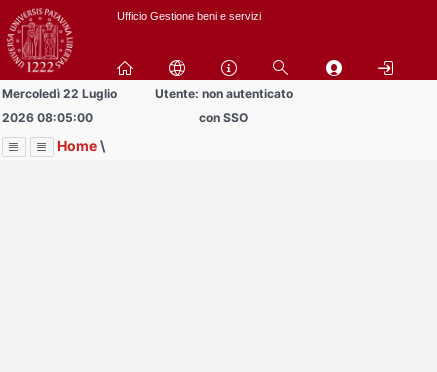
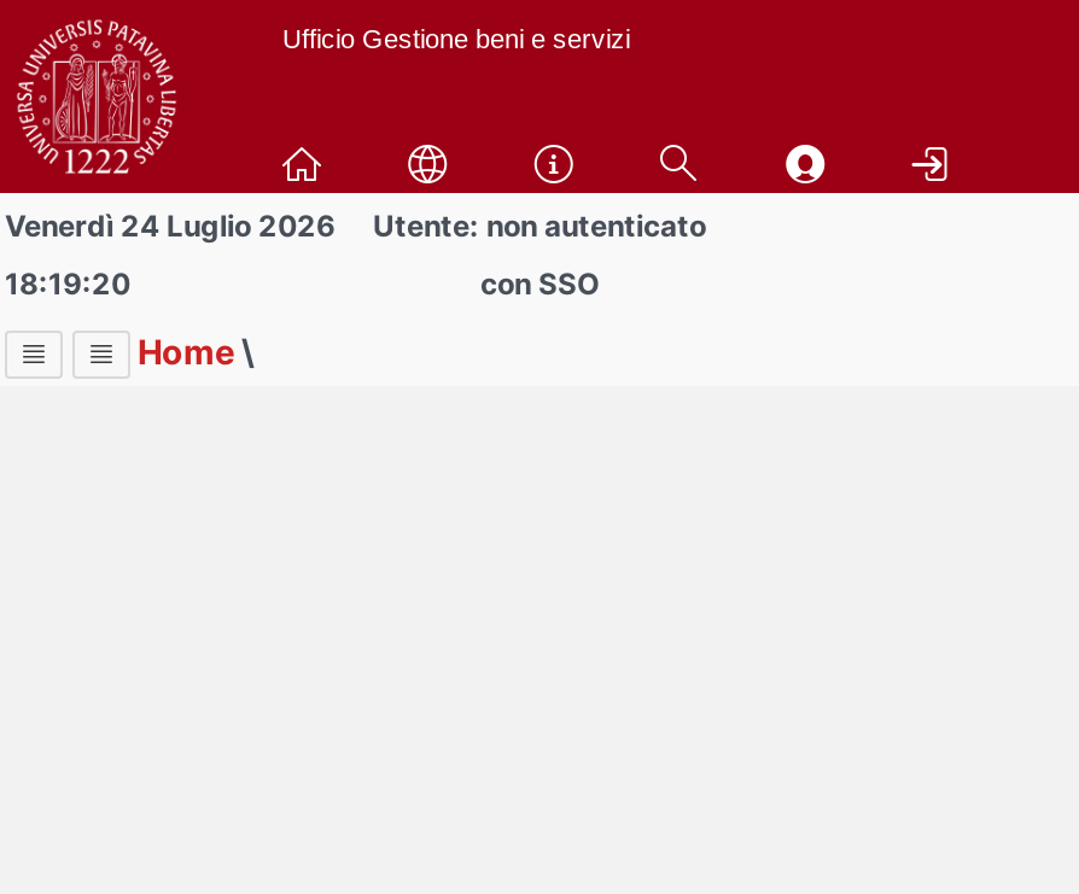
- Mercoledì 22 Luglio
+ Venerdì 24 Luglio 2026

- 2026 08:05:00
+ 18:19:20
